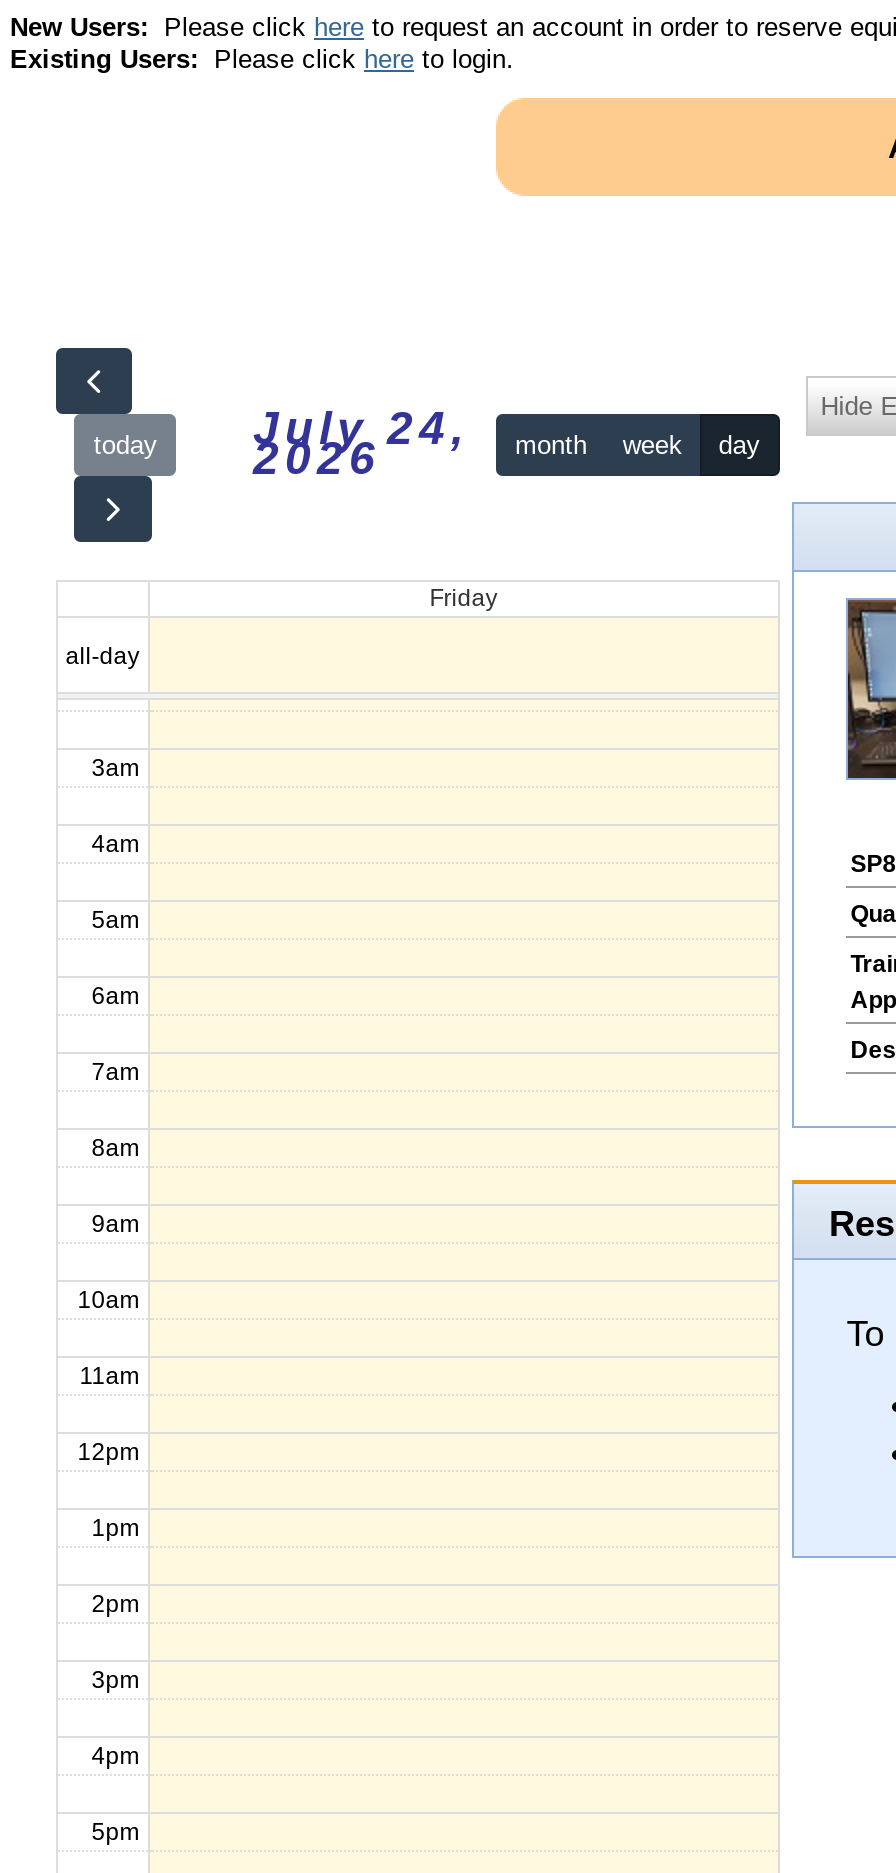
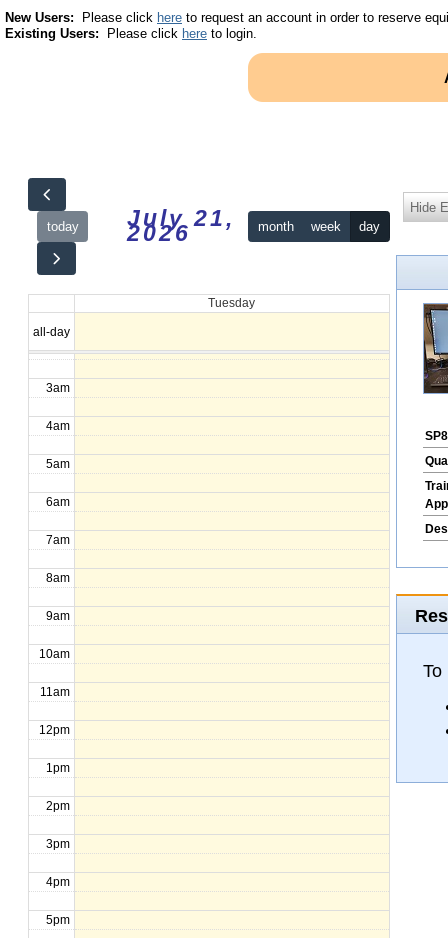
- July 24, month week day
+ July 21, month week day

- Friday
+ Tuesday
